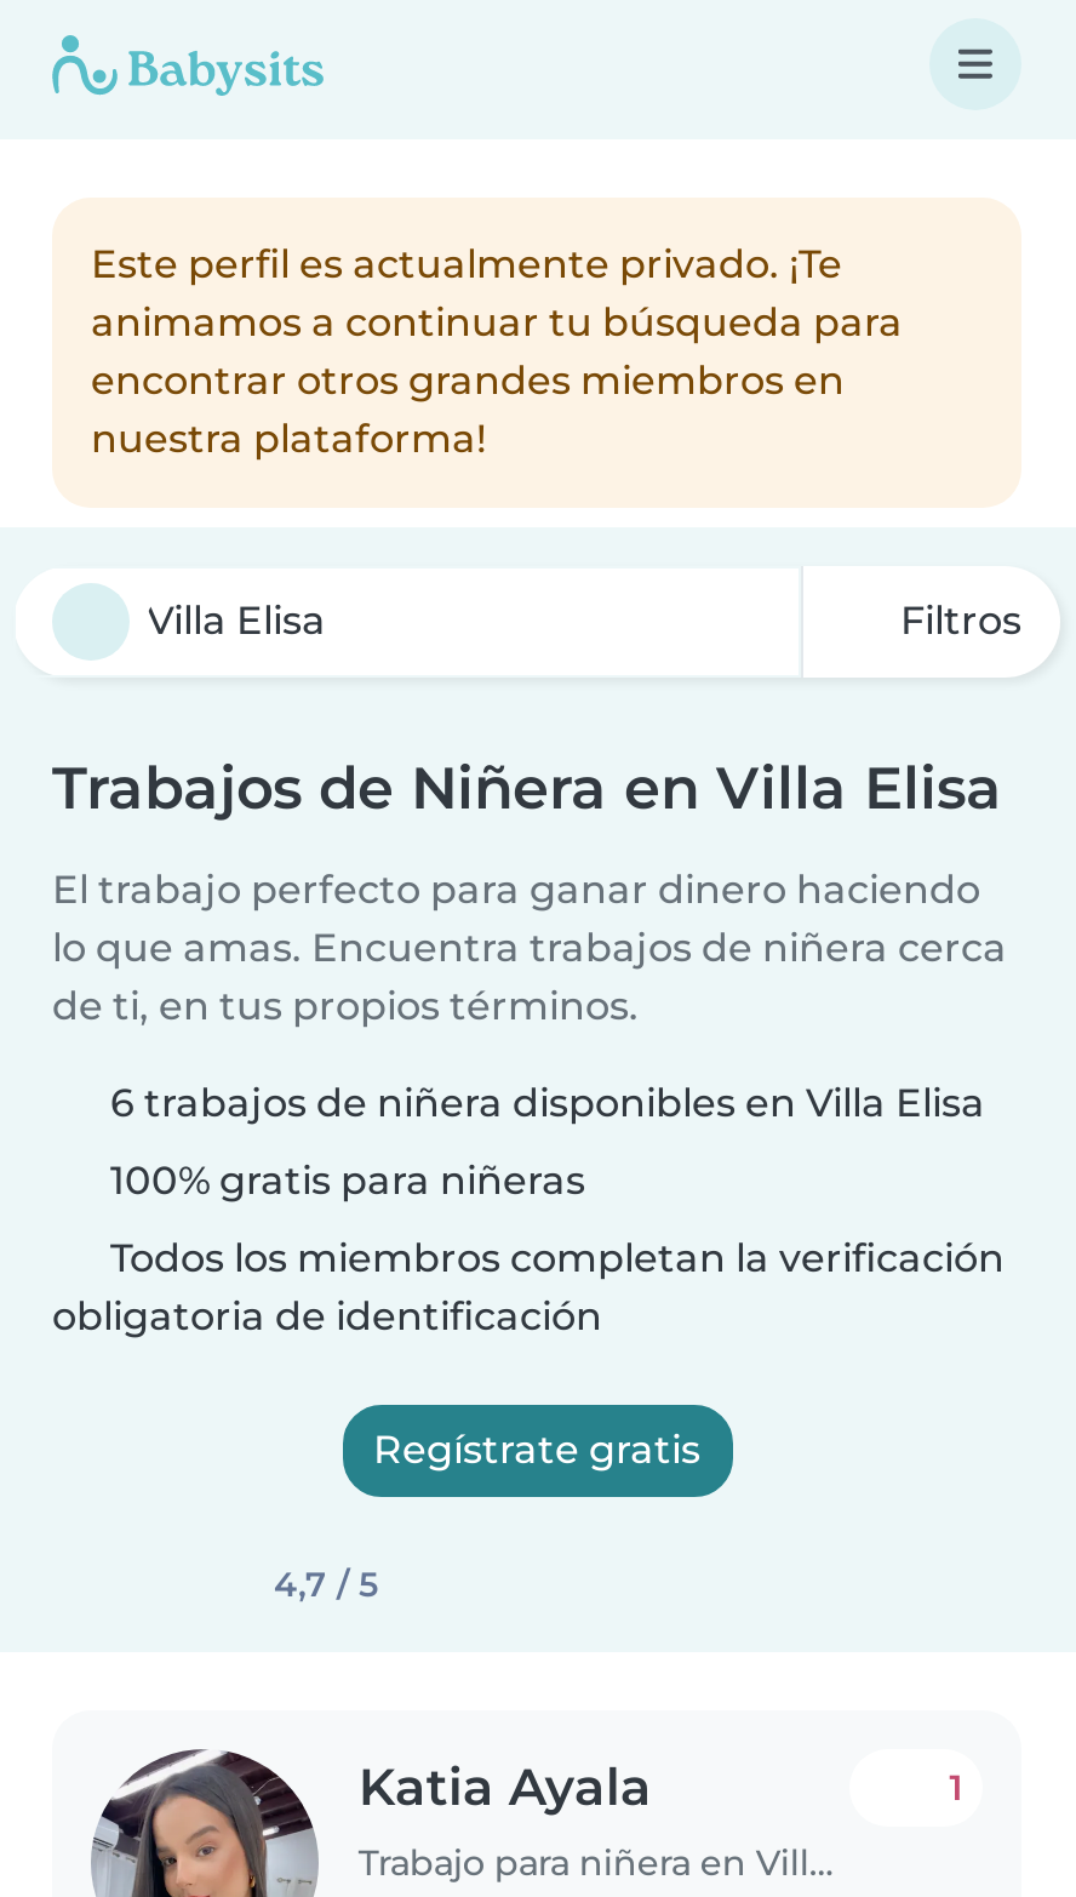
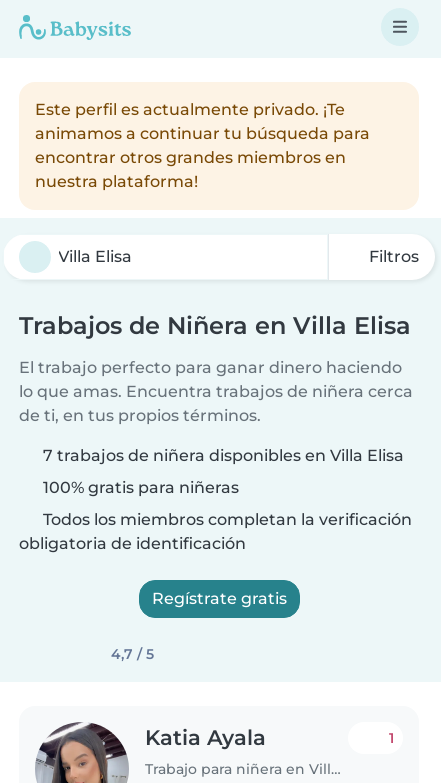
- 6 trabajos de niñera disponibles en Villa Elisa
+ 7 trabajos de niñera disponibles en Villa Elisa
